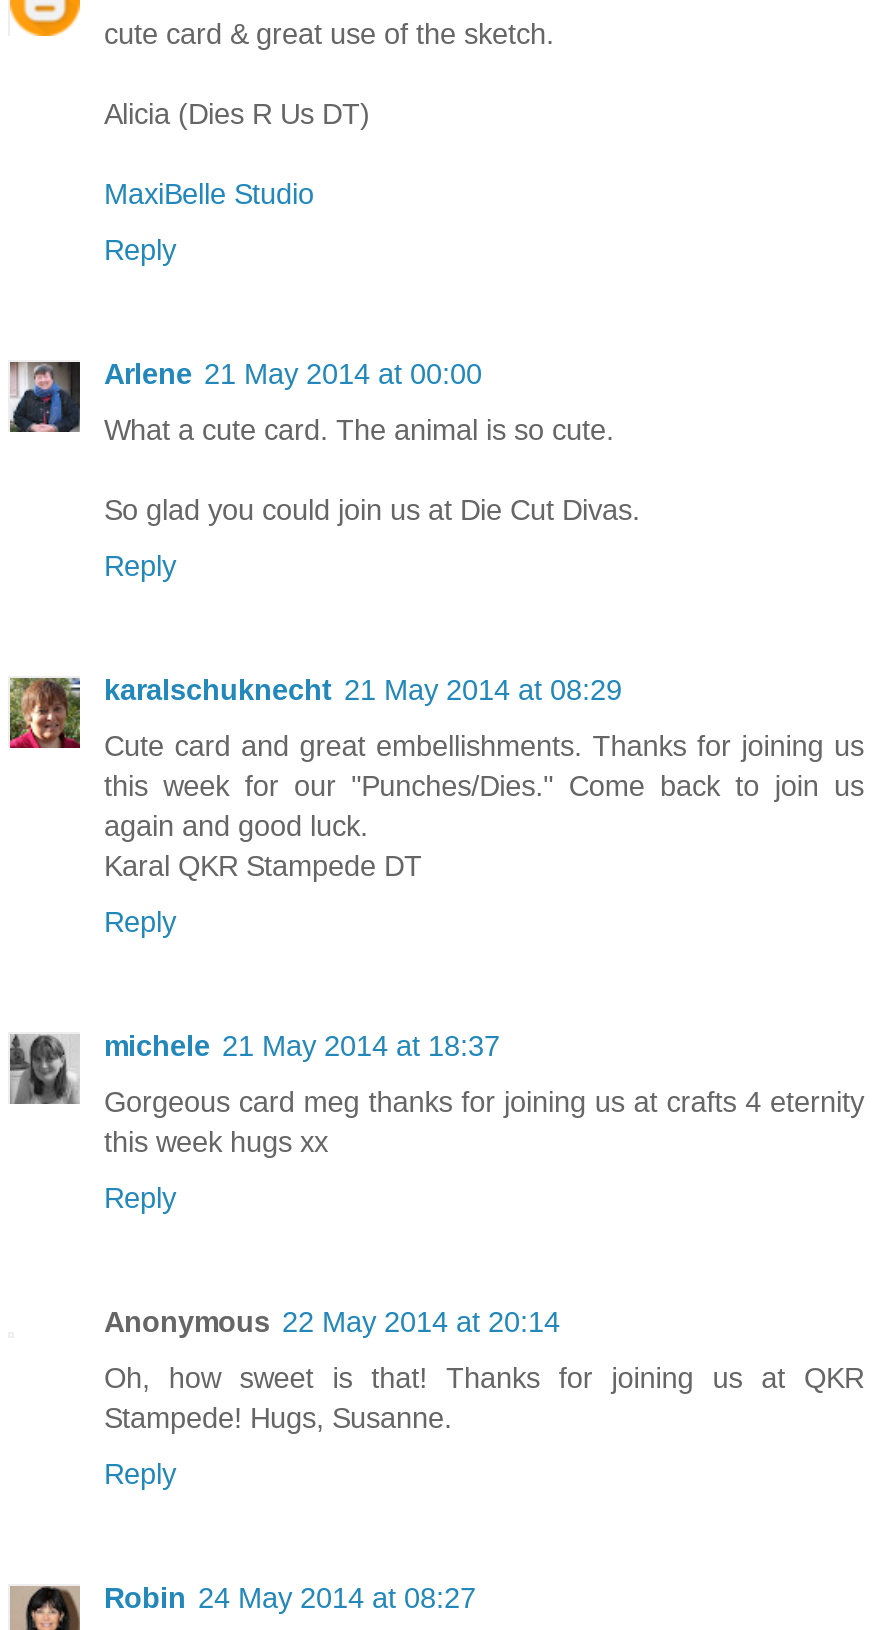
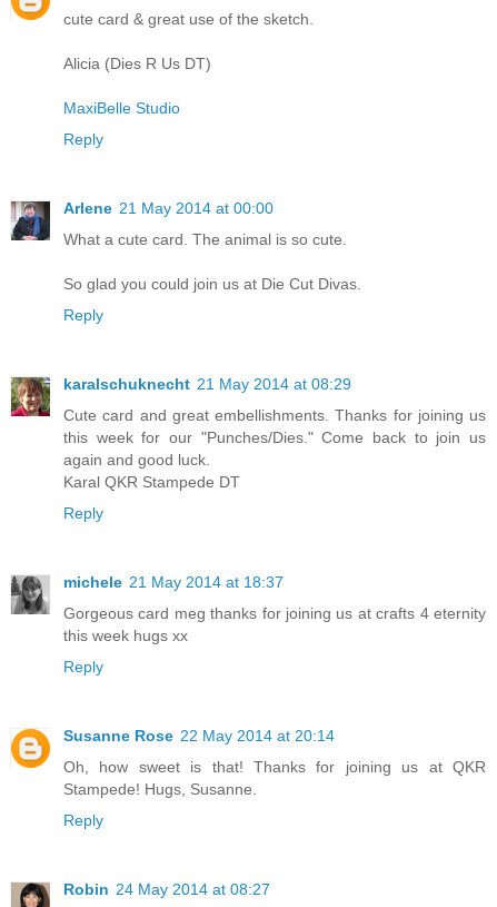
+ [image]

- Anonymous 22 May 2014 at 20:14
+ Susanne Rose 22 May 2014 at 20:14
